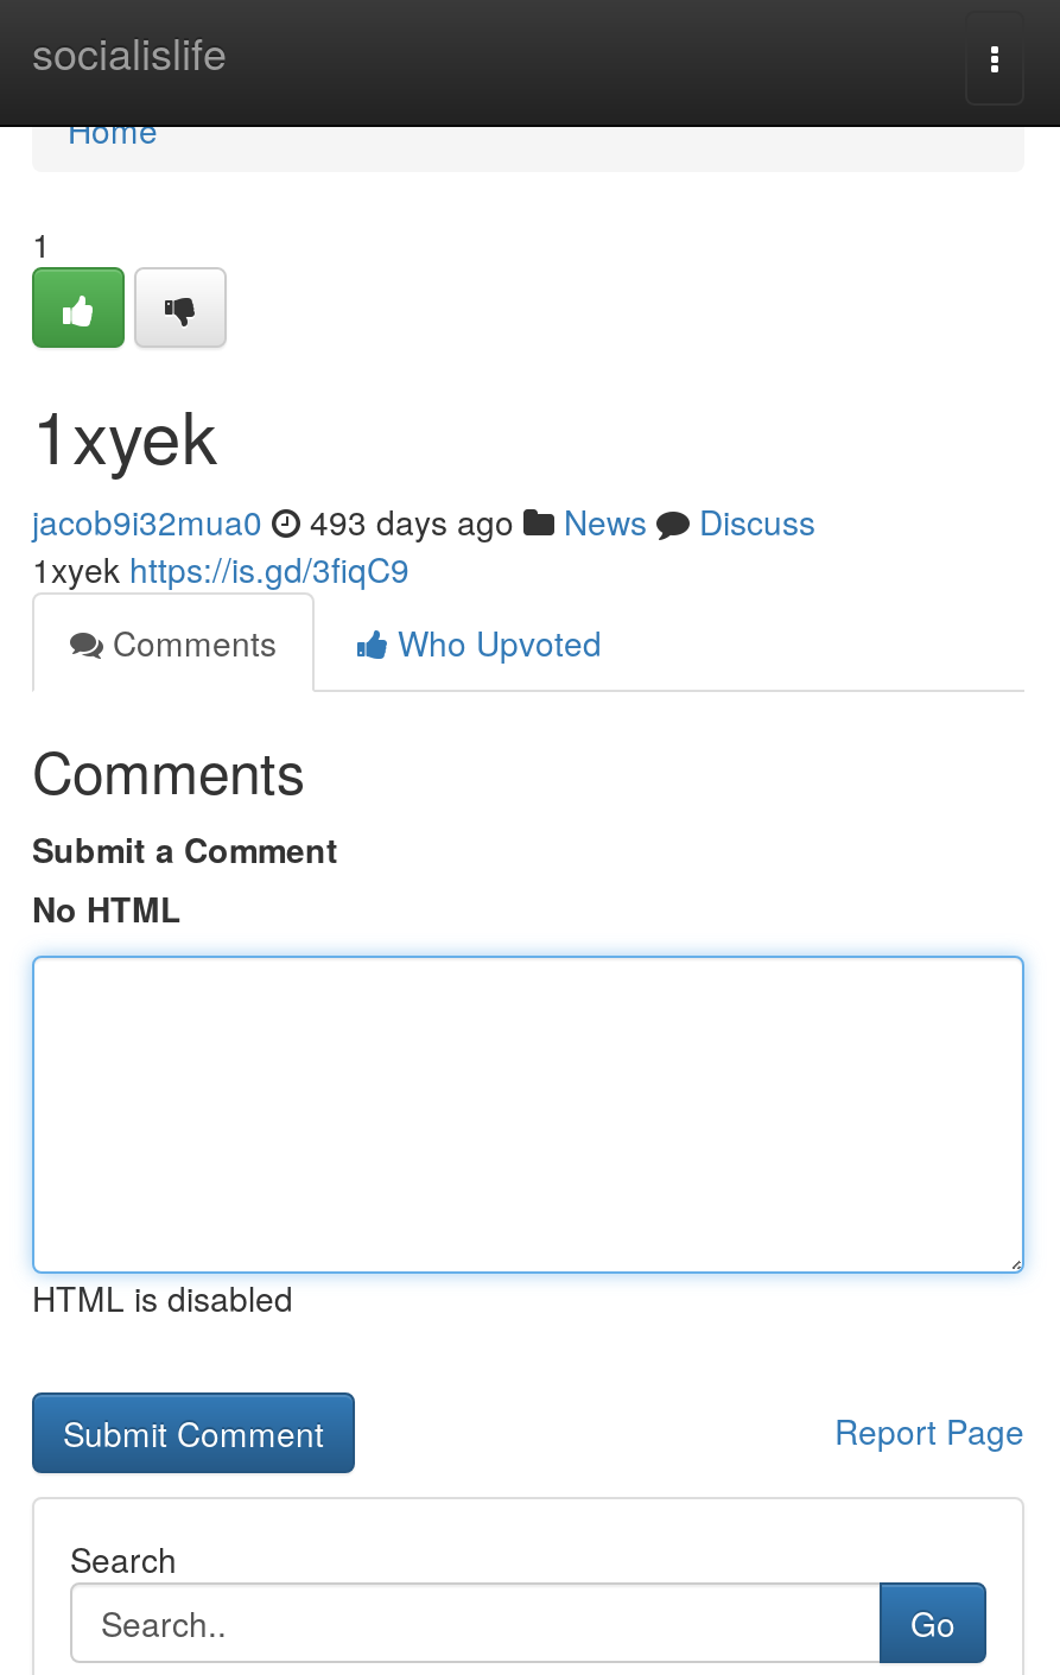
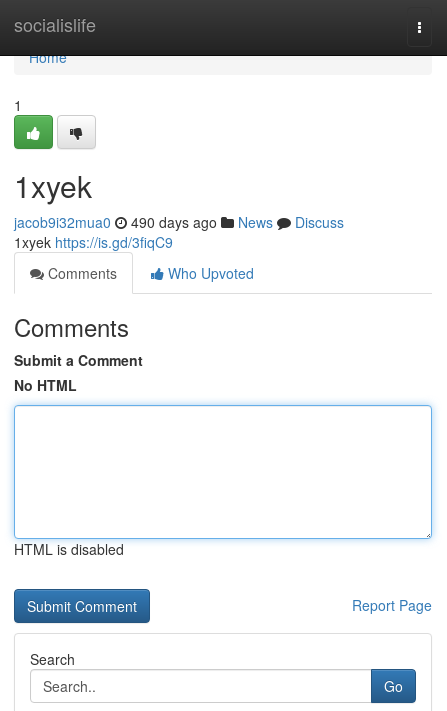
- jacob9i32mua0 493 days ago News Discuss
+ jacob9i32mua0 490 days ago News Discuss
